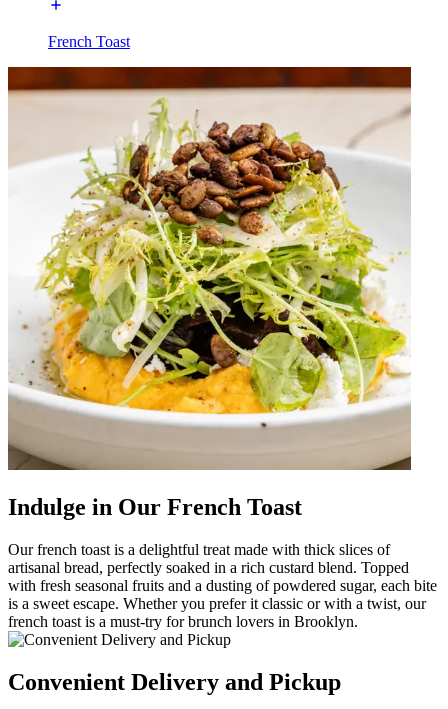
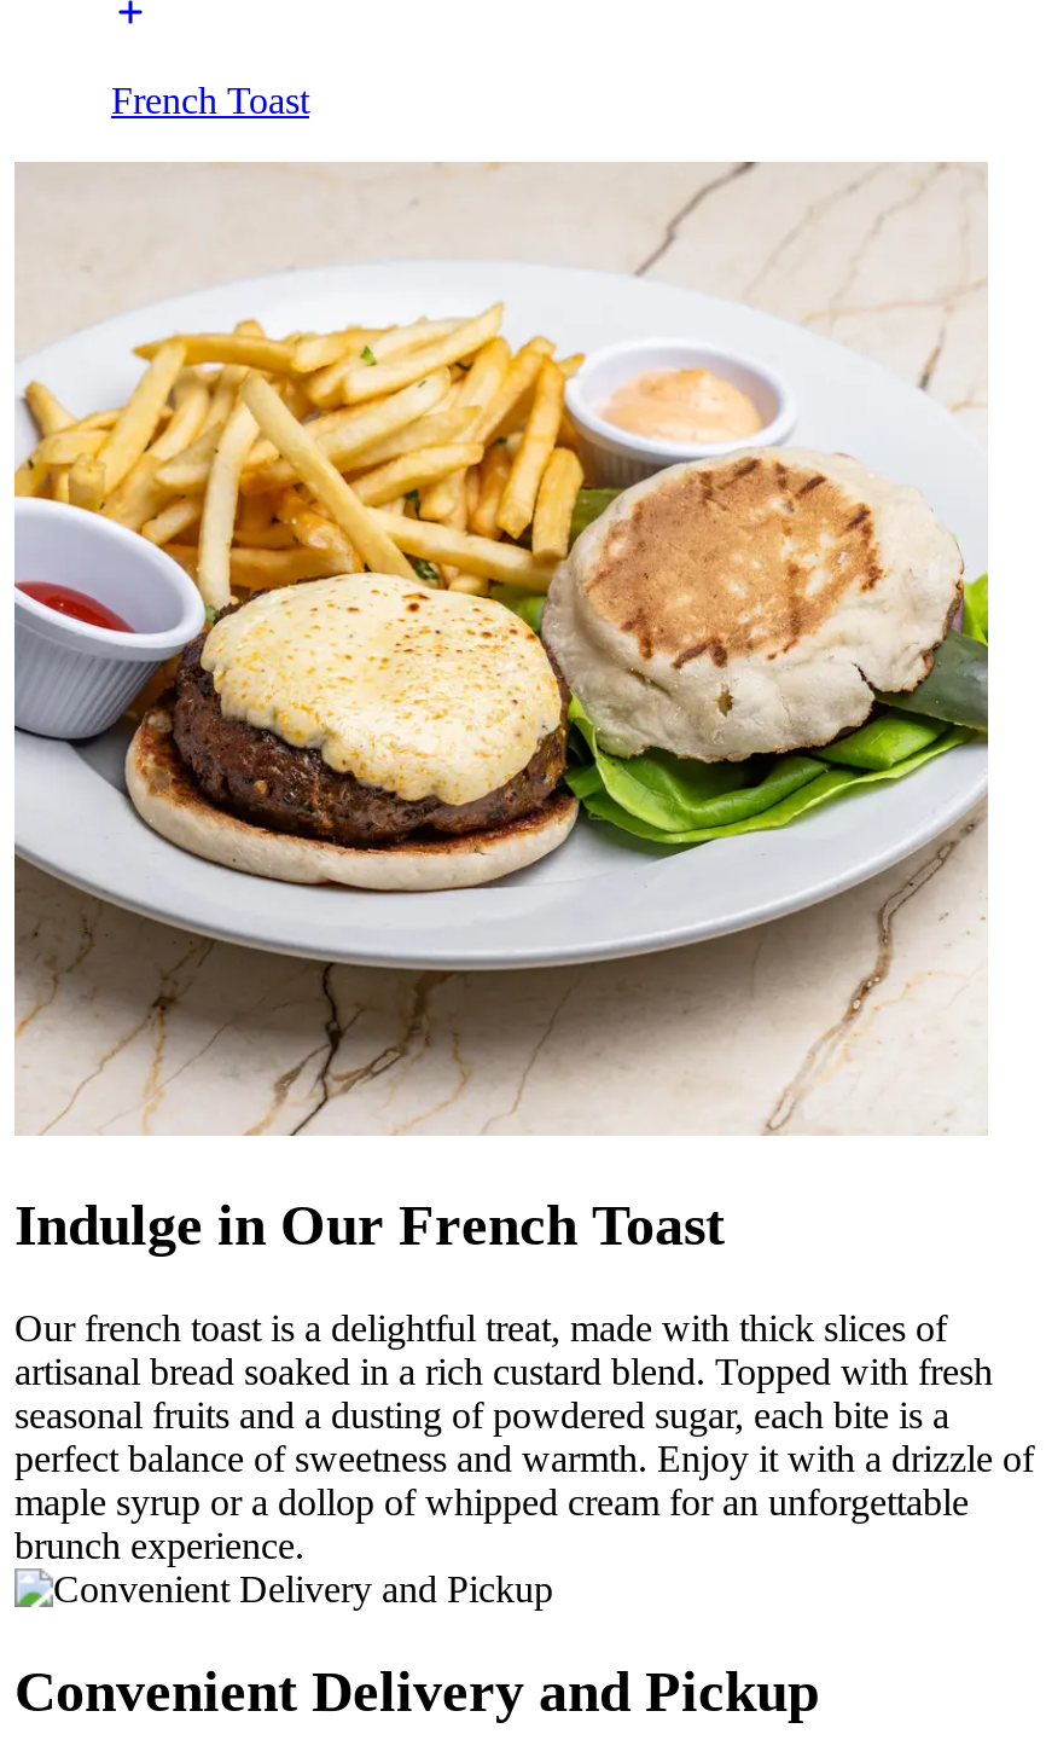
- [image]
+ [image]

- Our french toast is a delightful treat made with thick slices of
- artisanal bread, perfectly soaked in a rich custard blend. Topped
- with fresh seasonal fruits and a dusting of powdered sugar, each bite
- is a sweet escape. Whether you prefer it classic or with a twist, our
- french toast is a must-try for brunch lovers in Brooklyn.
+ Our french toast is a delightful treat, made with thick slices of
+ artisanal bread soaked in a rich custard blend. Topped with fresh
+ seasonal fruits and a dusting of powdered sugar, each bite is a
+ perfect balance of sweetness and warmth. Enjoy it with a drizzle of
+ maple syrup or a dollop of whipped cream for an unforgettable
+ brunch experience.
